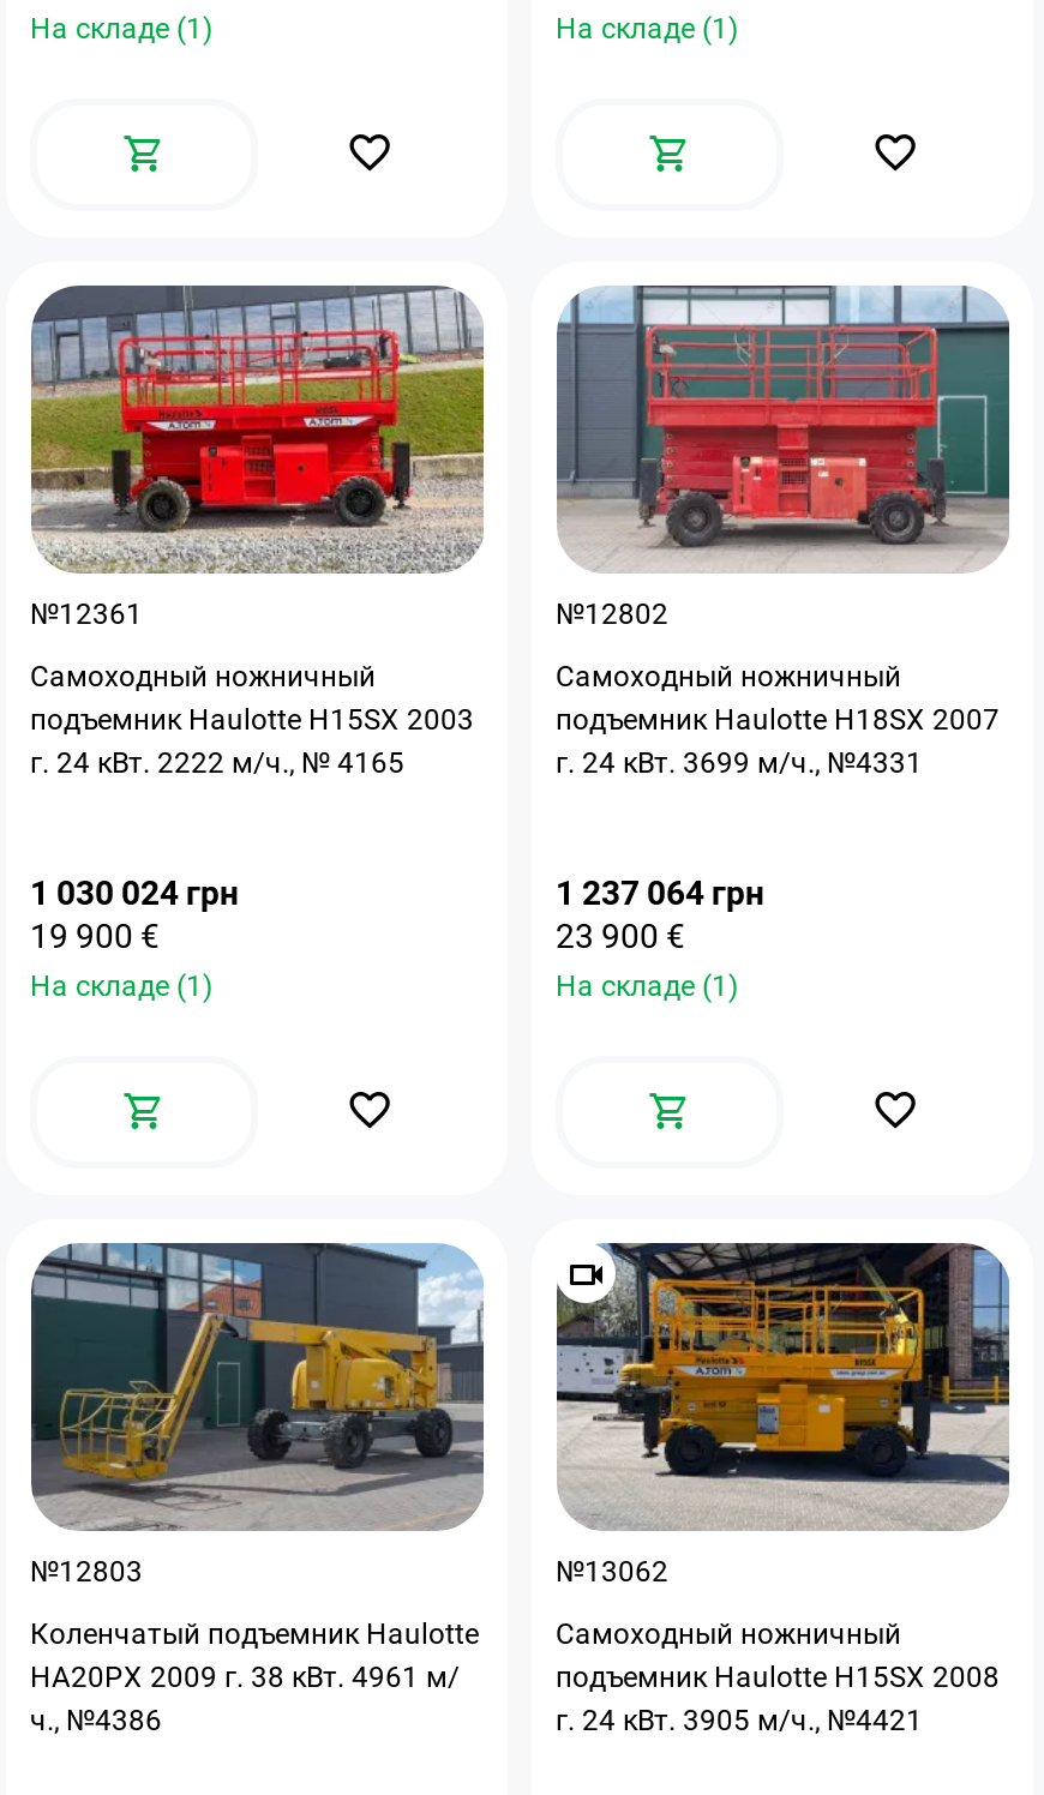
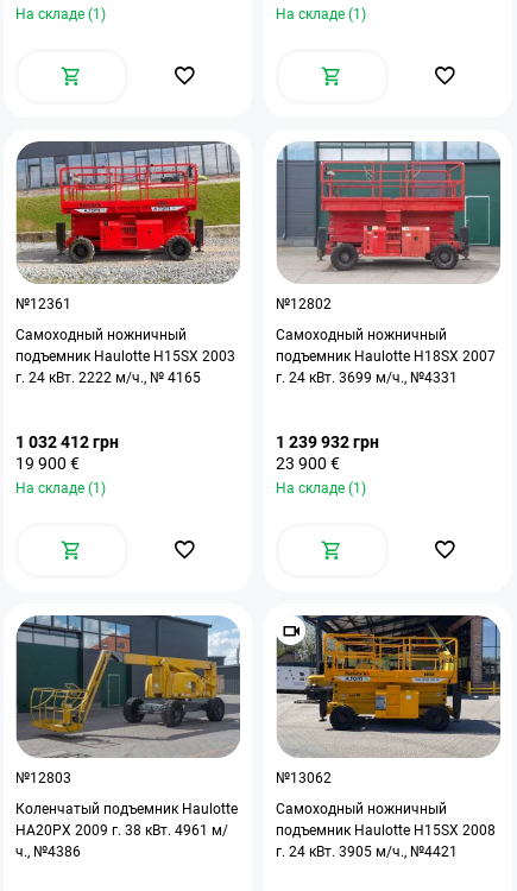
- 1 030 024 грн
+ 1 032 412 грн

- 1 237 064 грн
+ 1 239 932 грн
